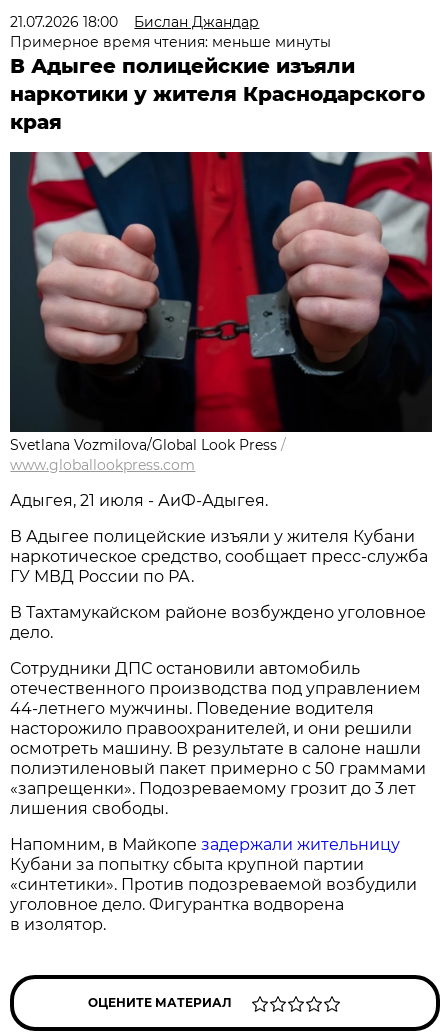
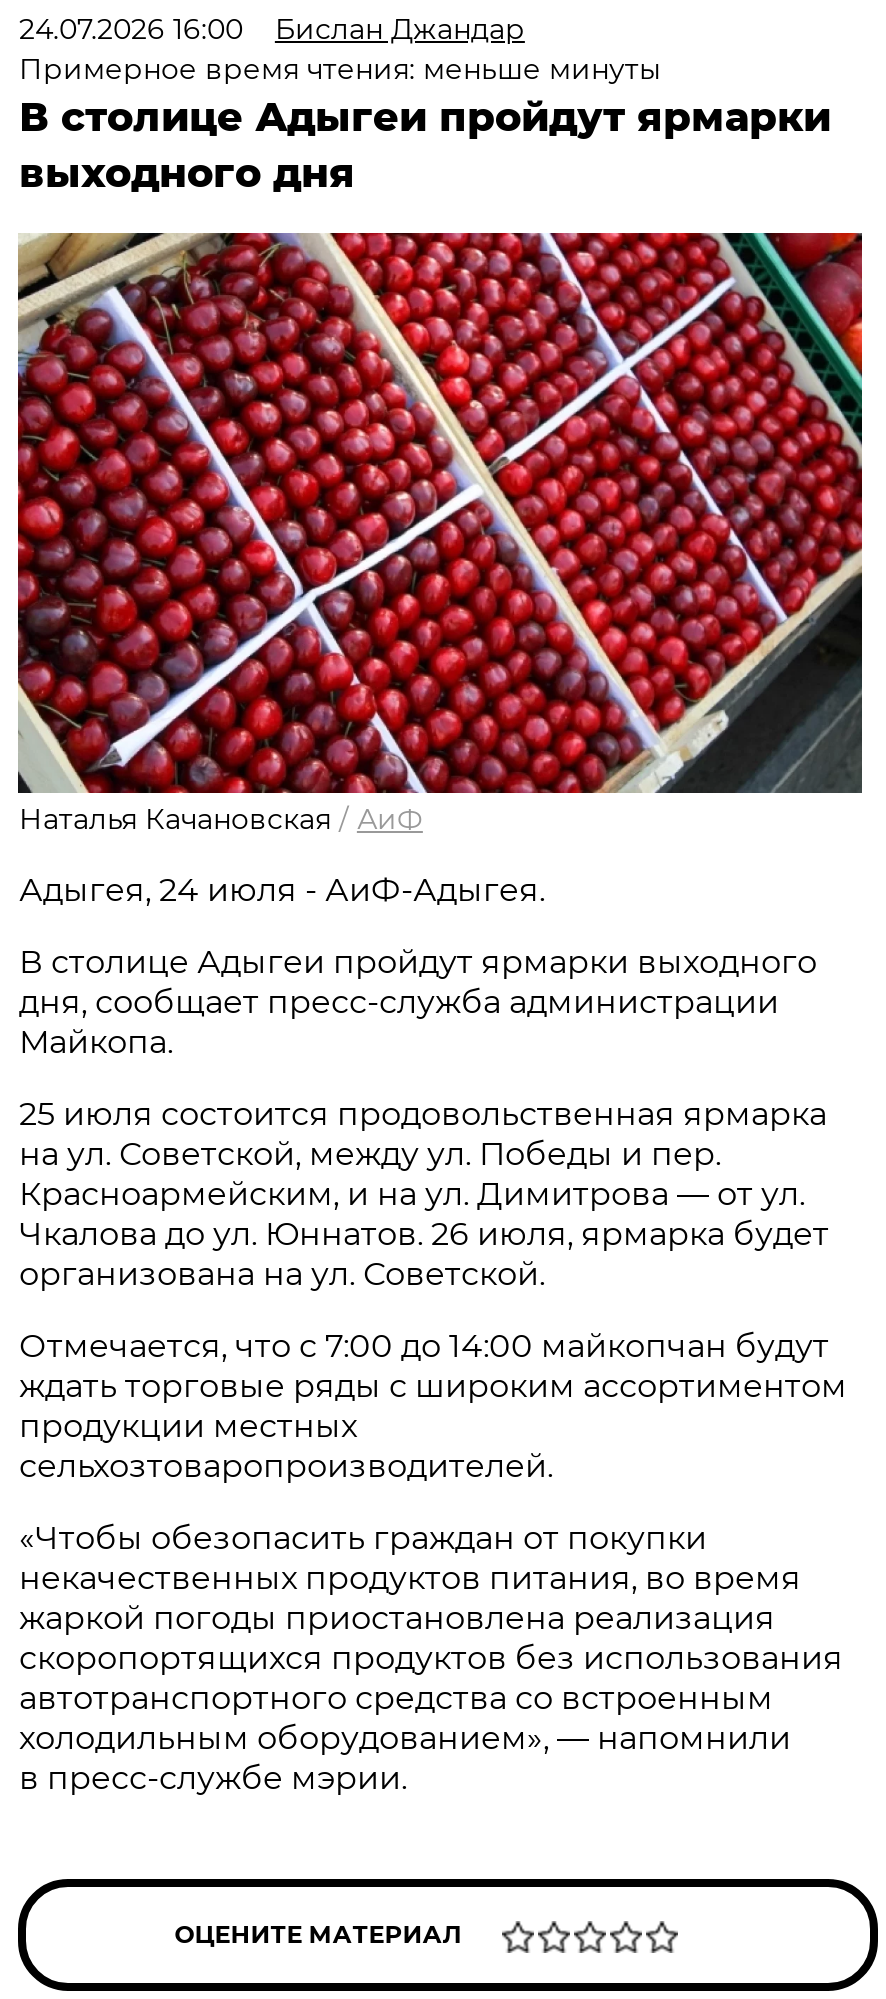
- 21.07.2026 18:00 Бислан Джандар
+ 24.07.2026 16:00 Бислан Джандар

- В Адыгее полицейские изъяли
- наркотики у жителя Краснодарского
- края
+ В столице Адыгеи пройдут ярмарки
+ выходного дня

- [image]
- Svetlana Vozmilova/Global Look Press /
- www.globallookpress.com
+ [image]
+ Наталья Качановская / АиФ

- Адыгея, 21 июля - АиФ-Адыгея.
+ Адыгея, 24 июля - АиФ-Адыгея.

- В Адыгее полицейские изъяли у жителя Кубани
- наркотическое средство, сообщает пресс-служба
- ГУ МВД России по РА.
+ В столице Адыгеи пройдут ярмарки выходного
+ дня, сообщает пресс-служба администрации
+ Майкопа.

- В Тахтамукайском районе возбуждено уголовное
- дело.
+ 25 июля состоится продовольственная ярмарка
+ на ул. Советской, между ул. Победы и пер.
+ Красноармейским, и на ул. Димитрова — от ул.
+ Чкалова до ул. Юннатов. 26 июля, ярмарка будет
+ организована на ул. Советской.

- Сотрудники ДПС остановили автомобиль
- отечественного производства под управлением
- 44-летнего мужчины. Поведение водителя
- насторожило правоохранителей, и они решили
- осмотреть машину. В результате в салоне нашли
- полиэтиленовый пакет примерно с 50 граммами
- «запрещенки». Подозреваемому грозит до 3 лет
- лишения свободы.
+ Отмечается, что с 7:00 до 14:00 майкопчан будут
+ ждать торговые ряды с широким ассортиментом
+ продукции местных
+ сельхозтоваропроизводителей.

- Напомним, в Майкопе задержали жительницу
- Кубани за попытку сбыта крупной партии
- «синтетики». Против подозреваемой возбудили
- уголовное дело. Фигурантка водворена
- в изолятор.
+ «Чтобы обезопасить граждан от покупки
+ некачественных продуктов питания, во время
+ жаркой погоды приостановлена реализация
+ скоропортящихся продуктов без использования
+ автотранспортного средства со встроенным
+ холодильным оборудованием», — напомнили
+ в пресс-службе мэрии.
